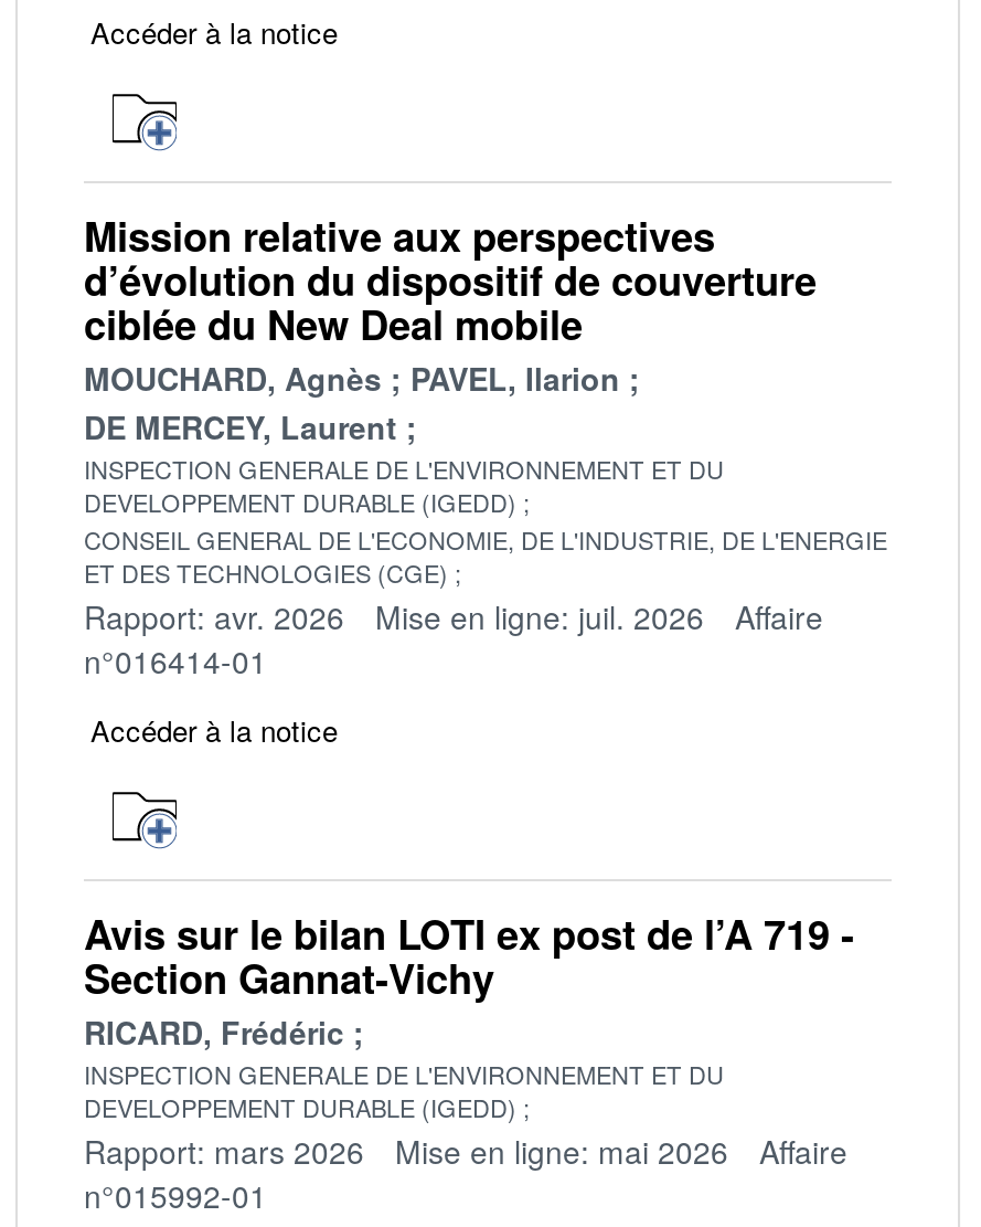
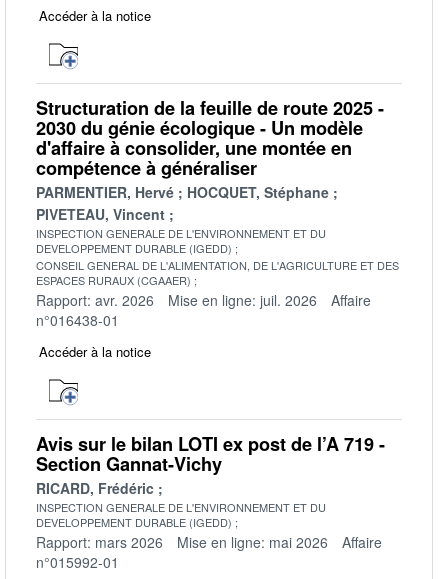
- Mission relative aux perspectives
- d’évolution du dispositif de couverture
- ciblée du New Deal mobile
- MOUCHARD, Agnès
- PAVEL, Ilarion
- DE MERCEY, Laurent
+ Structuration de la feuille de route 2025 -
+ 2030 du génie écologique - Un modèle
+ d'affaire à consolider, une montée en
+ compétence à généraliser
+ PARMENTIER, Hervé
+ HOCQUET, Stéphane
+ PIVETEAU, Vincent

- CONSEIL GENERAL DE L'ECONOMIE, DE L'INDUSTRIE, DE L'ENERGIE
- ET DES TECHNOLOGIES (CGE)
+ CONSEIL GENERAL DE L'ALIMENTATION, DE L'AGRICULTURE ET DES
+ ESPACES RURAUX (CGAAER)

- n°016414-01
+ n°016438-01
